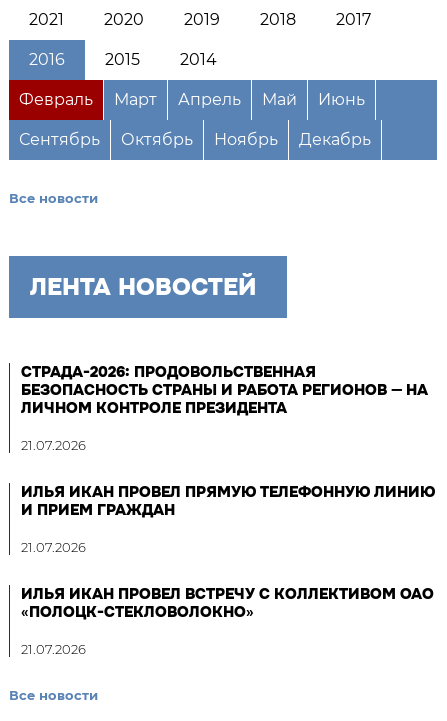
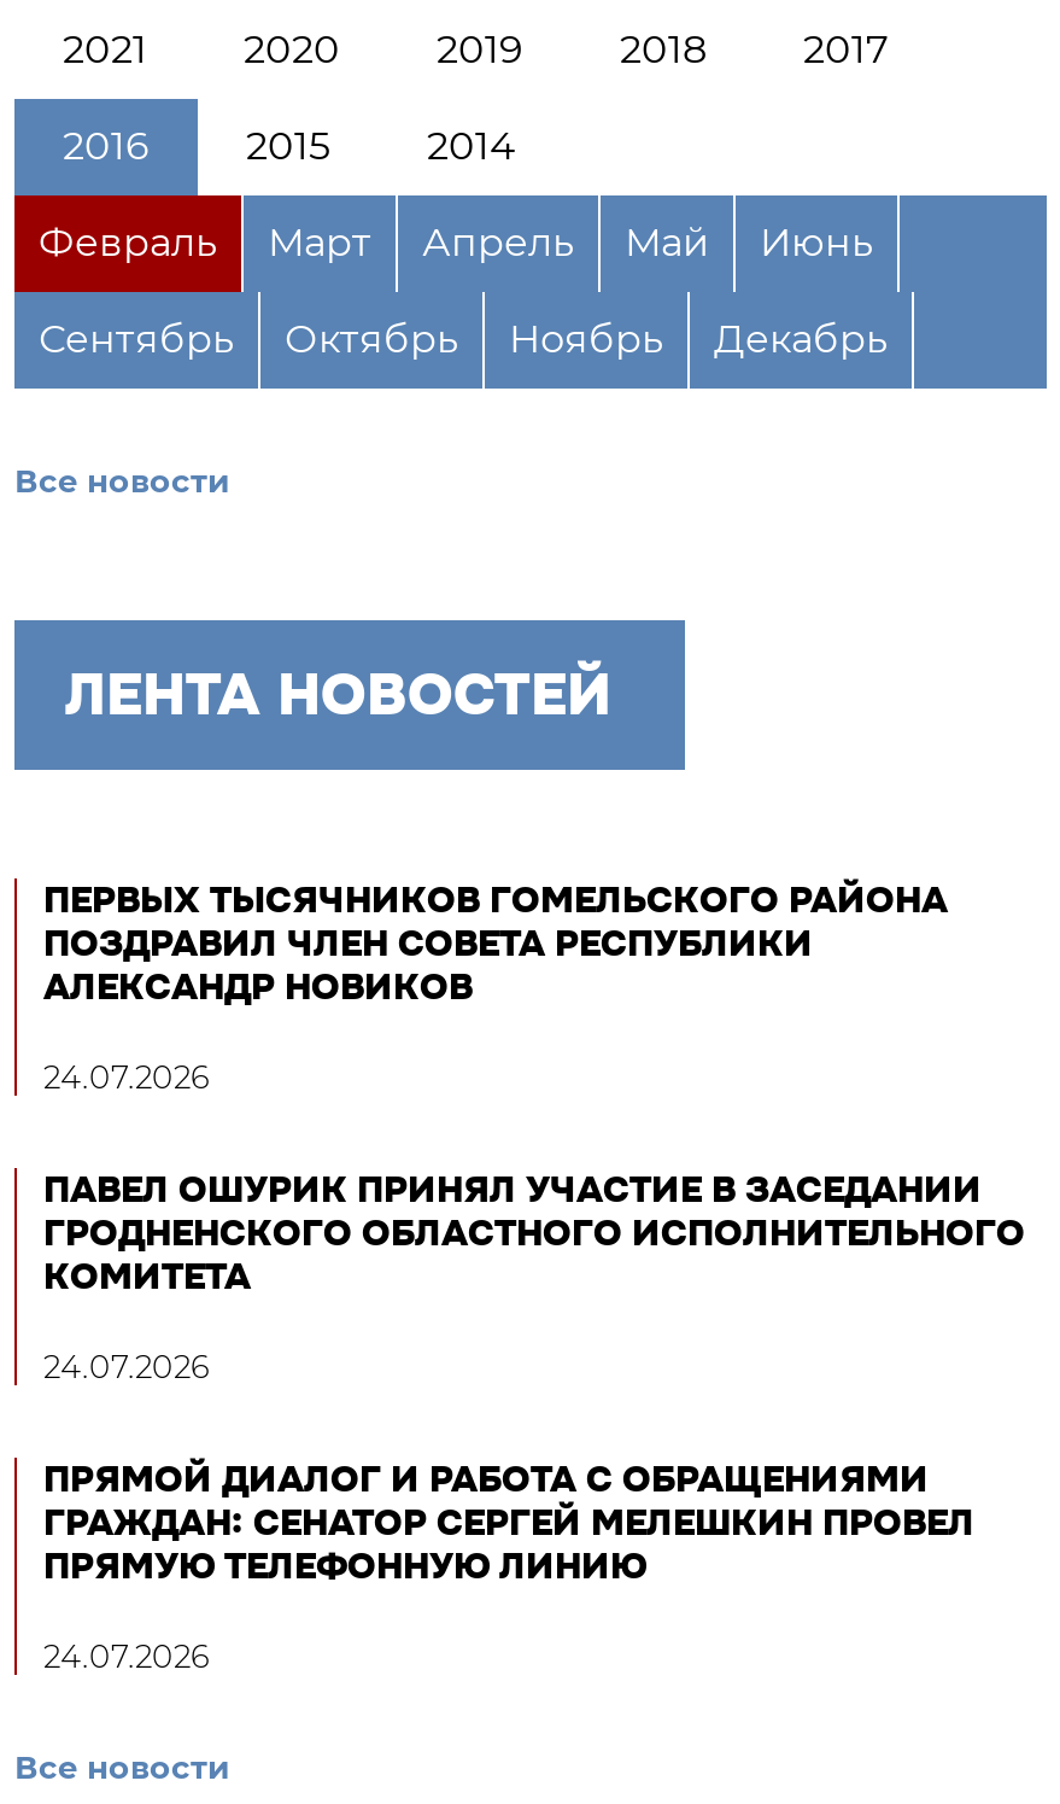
- СТРАДА-2026: ПРОДОВОЛЬСТВЕННАЯ
- БЕЗОПАСНОСТЬ СТРАНЫ И РАБОТА РЕГИОНОВ — НА
- ЛИЧНОМ КОНТРОЛЕ ПРЕЗИДЕНТА
+ ПЕРВЫХ ТЫСЯЧНИКОВ ГОМЕЛЬСКОГО РАЙОНА
+ ПОЗДРАВИЛ ЧЛЕН СОВЕТА РЕСПУБЛИКИ
+ АЛЕКСАНДР НОВИКОВ

- 21.07.2026
+ 24.07.2026

- ИЛЬЯ ИКАН ПРОВЕЛ ПРЯМУЮ ТЕЛЕФОННУЮ ЛИНИЮ
- И ПРИЕМ ГРАЖДАН
+ ПАВЕЛ ОШУРИК ПРИНЯЛ УЧАСТИЕ В ЗАСЕДАНИИ
+ ГРОДНЕНСКОГО ОБЛАСТНОГО ИСПОЛНИТЕЛЬНОГО
+ КОМИТЕТА

- 21.07.2026
+ 24.07.2026

- ИЛЬЯ ИКАН ПРОВЕЛ ВСТРЕЧУ С КОЛЛЕКТИВОМ ОАО
- «ПОЛОЦК-СТЕКЛОВОЛОКНО»
+ ПРЯМОЙ ДИАЛОГ И РАБОТА С ОБРАЩЕНИЯМИ
+ ГРАЖДАН: СЕНАТОР СЕРГЕЙ МЕЛЕШКИН ПРОВЕЛ
+ ПРЯМУЮ ТЕЛЕФОННУЮ ЛИНИЮ

- 21.07.2026
+ 24.07.2026
